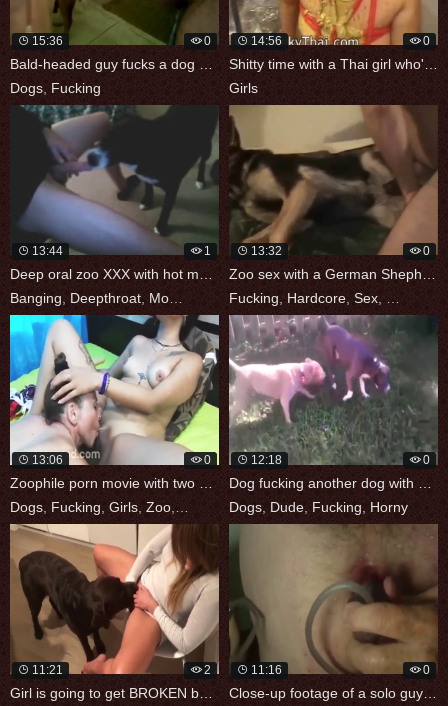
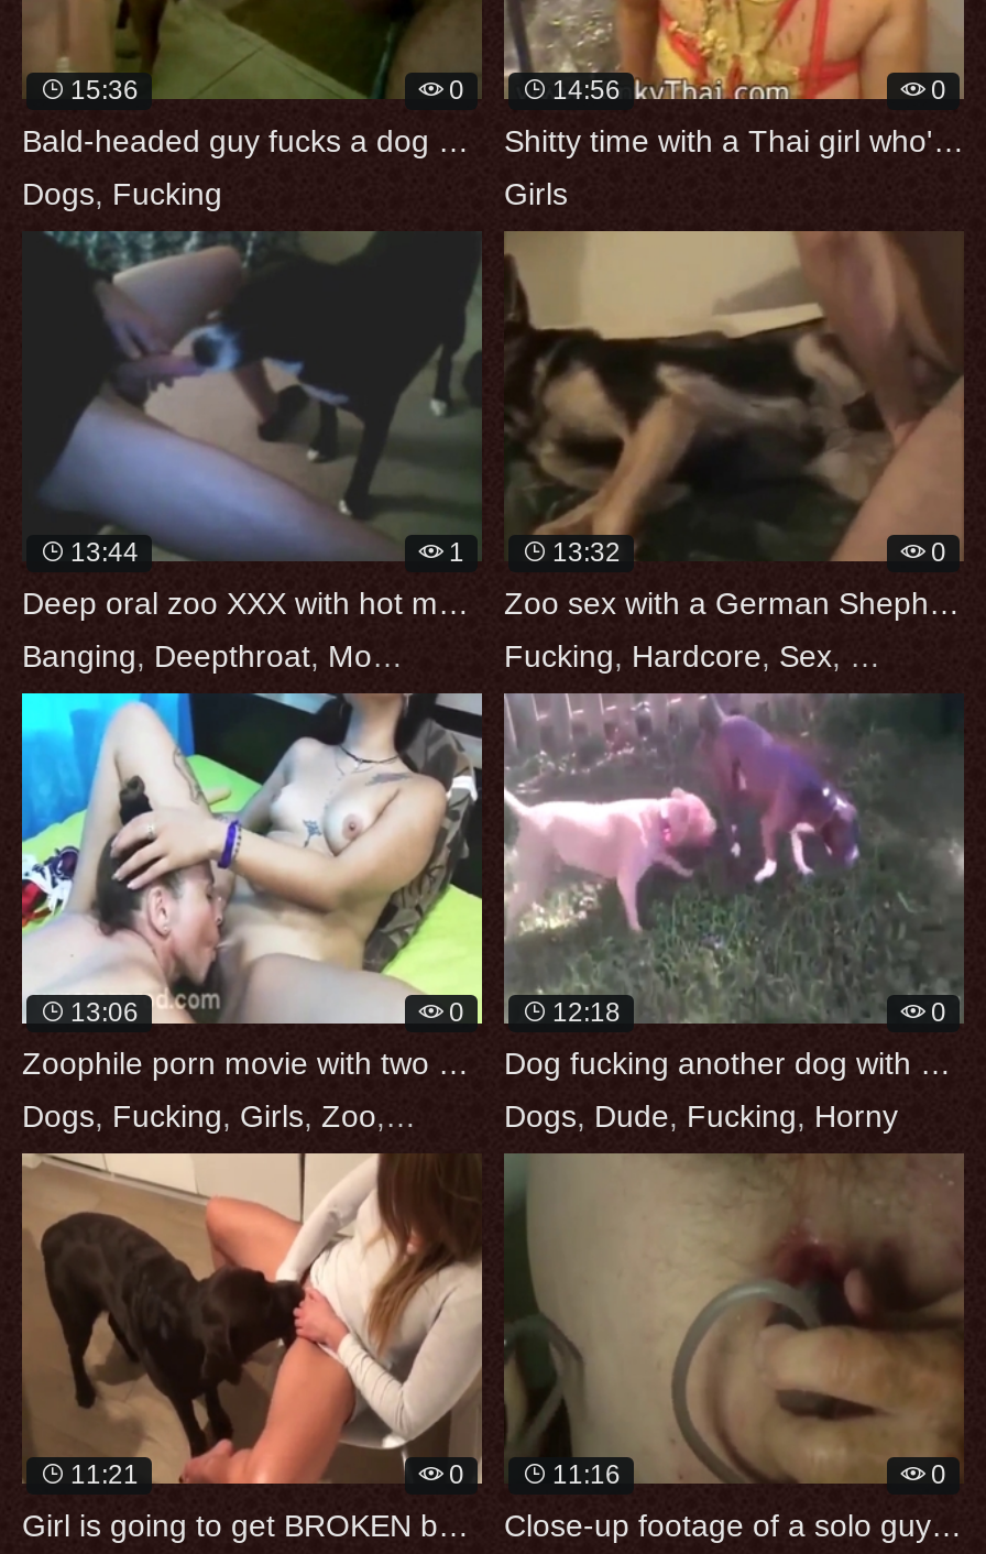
- 2
+ 0
